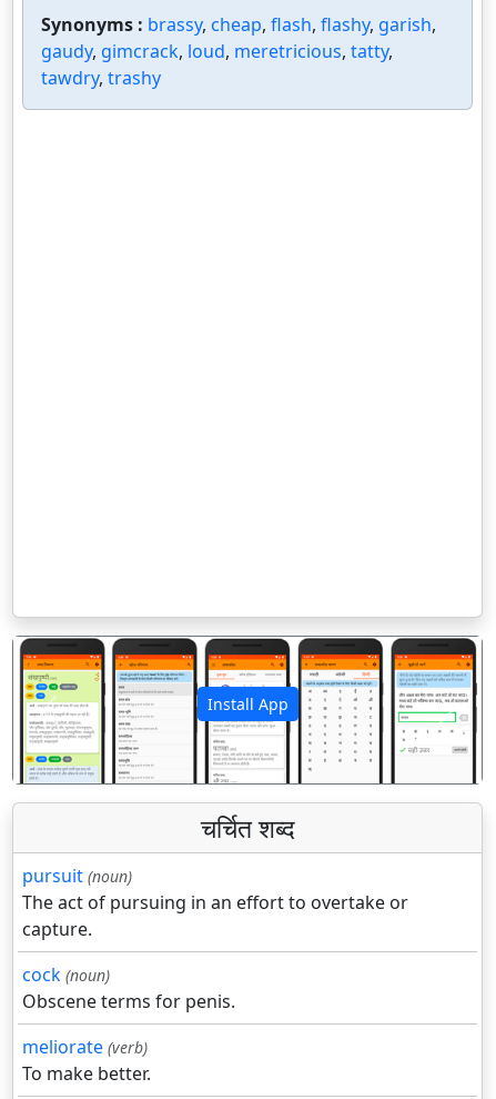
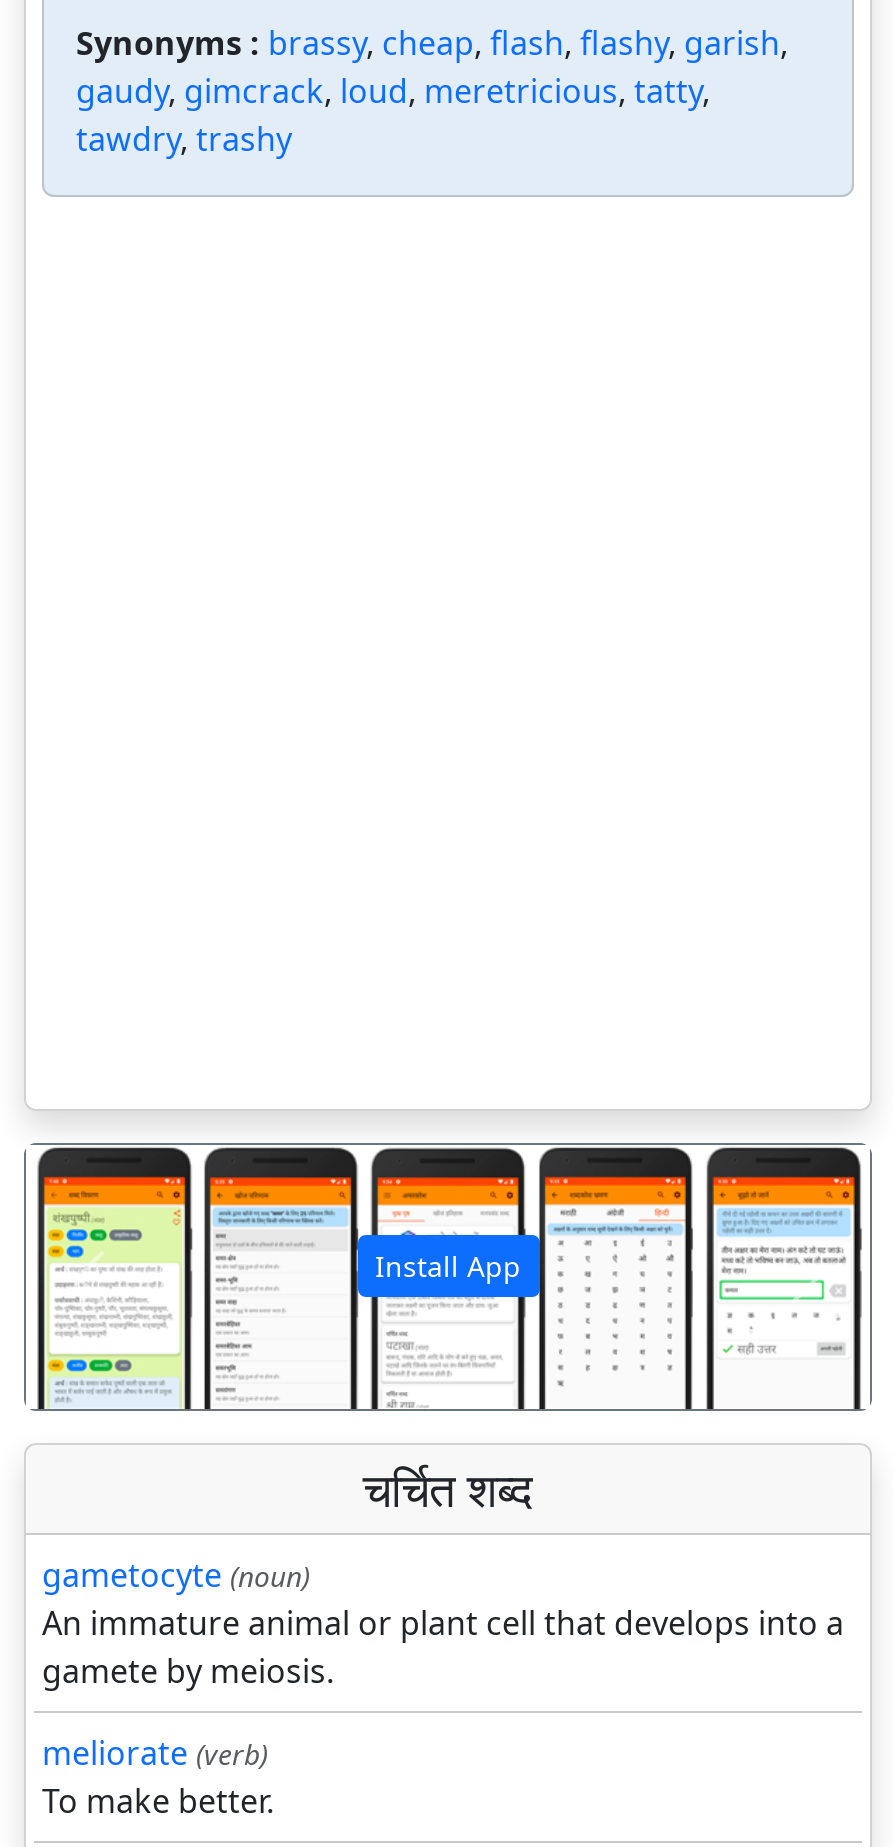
- pursuit (noun)
- The act of pursuing in an effort to overtake or
- capture.
- cock (noun)
- Obscene terms for penis.
+ gametocyte (noun)
+ An immature animal or plant cell that develops into a
+ gamete by meiosis.
